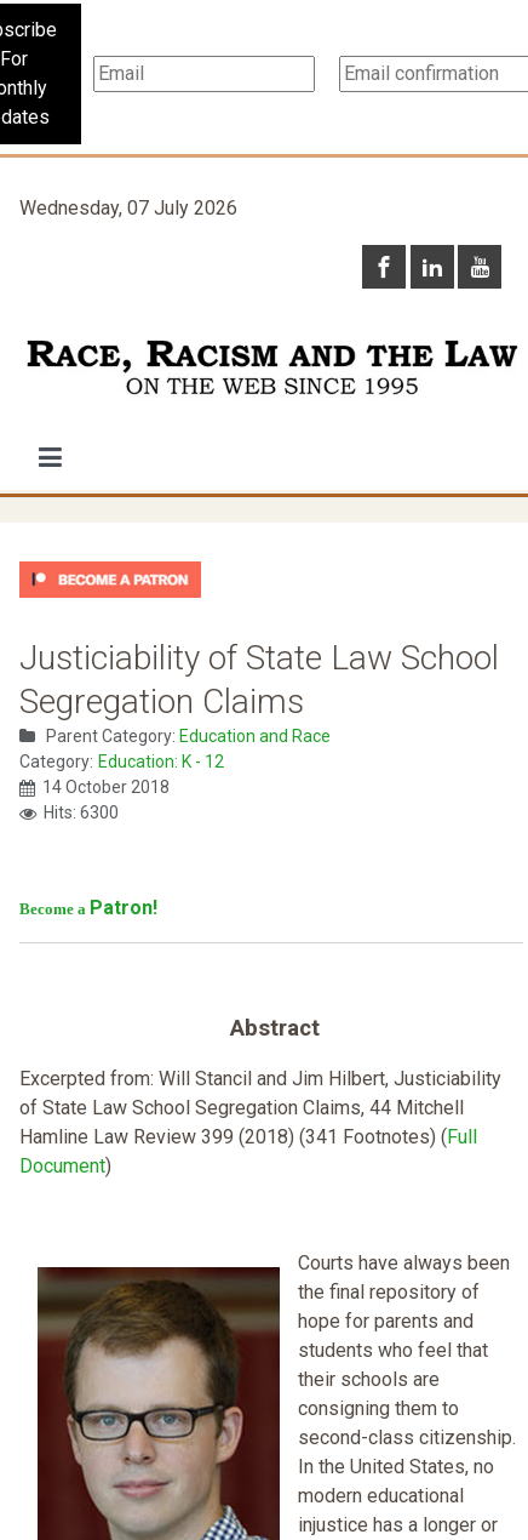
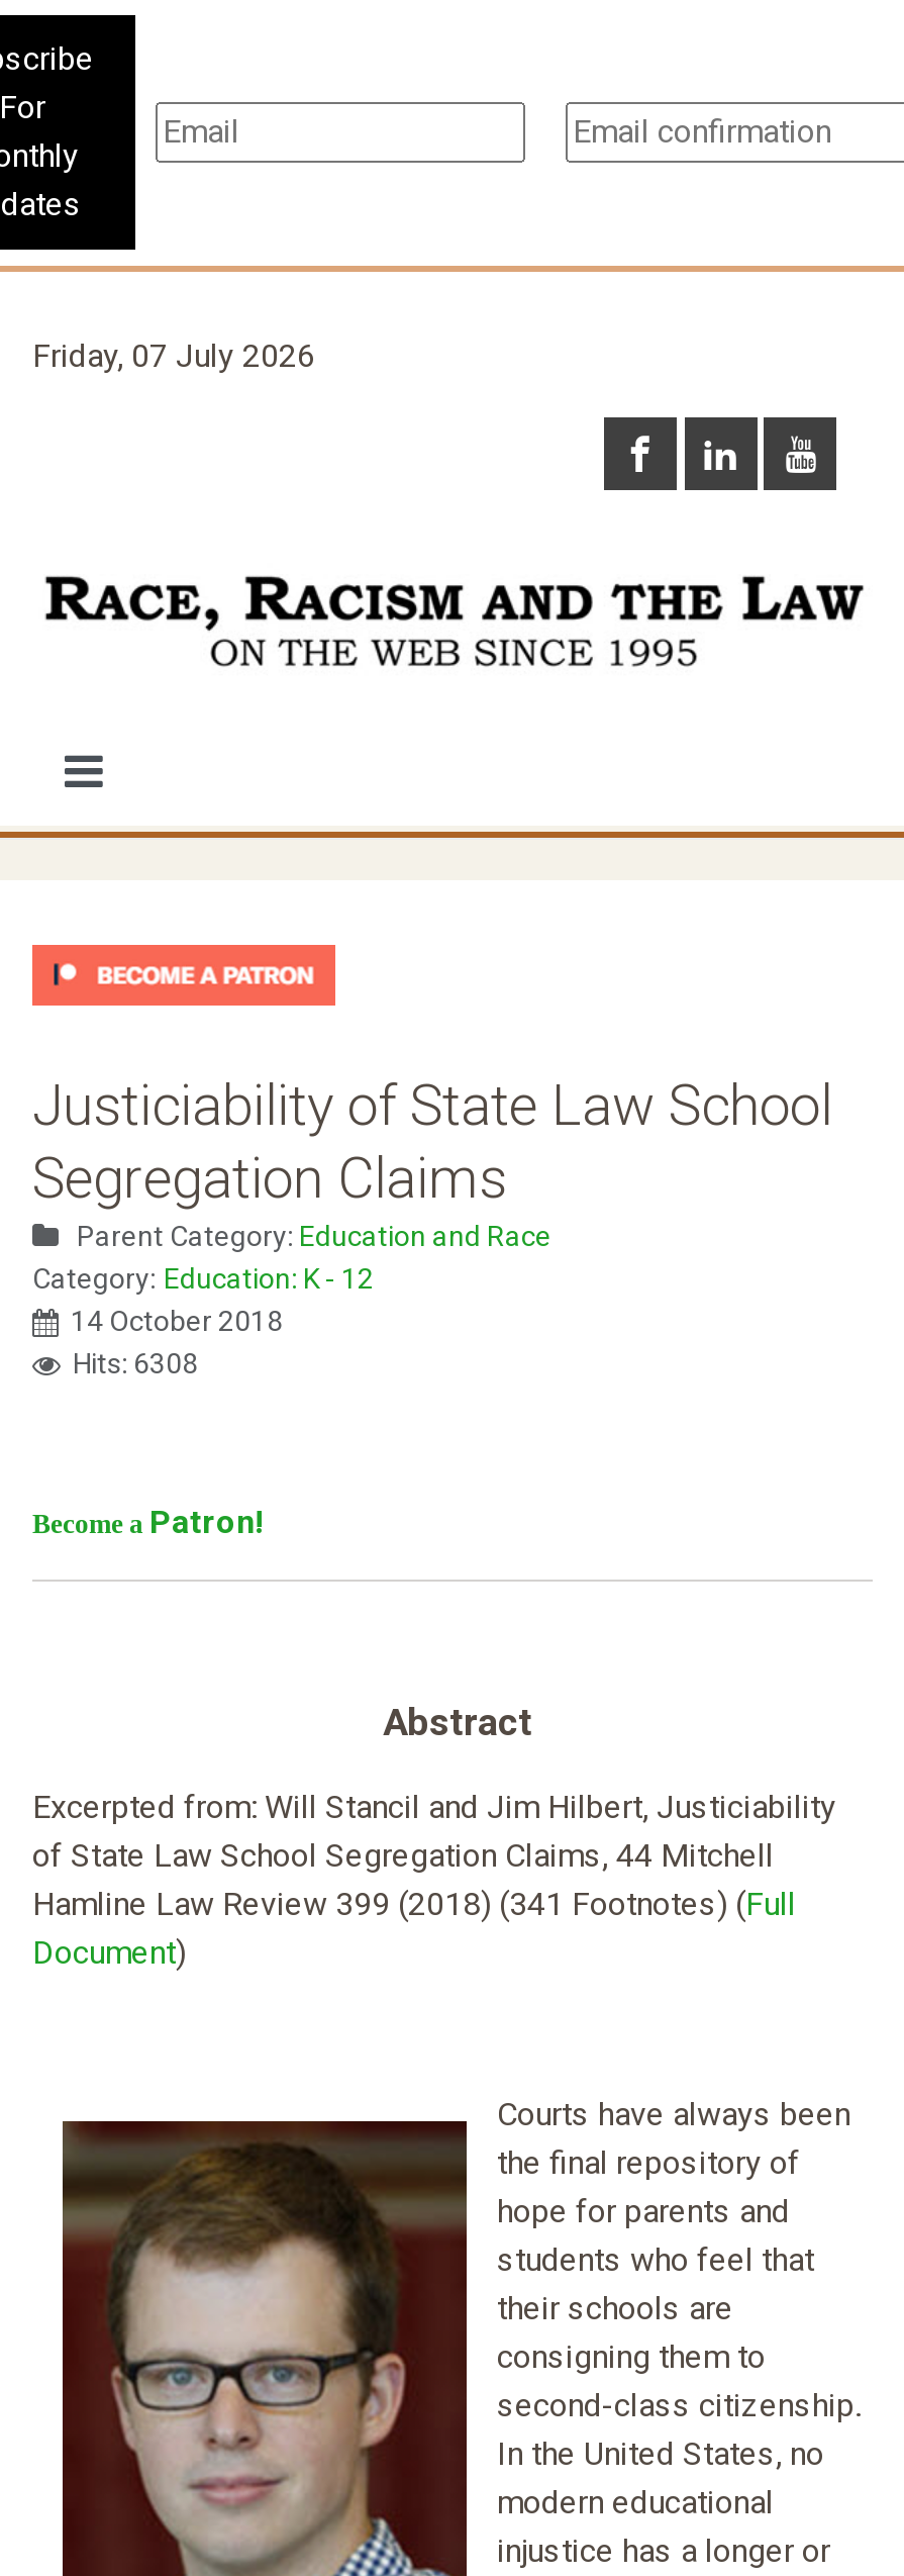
- Wednesday, 07 July 2026
+ Friday, 07 July 2026

- Hits: 6300
+ Hits: 6308
